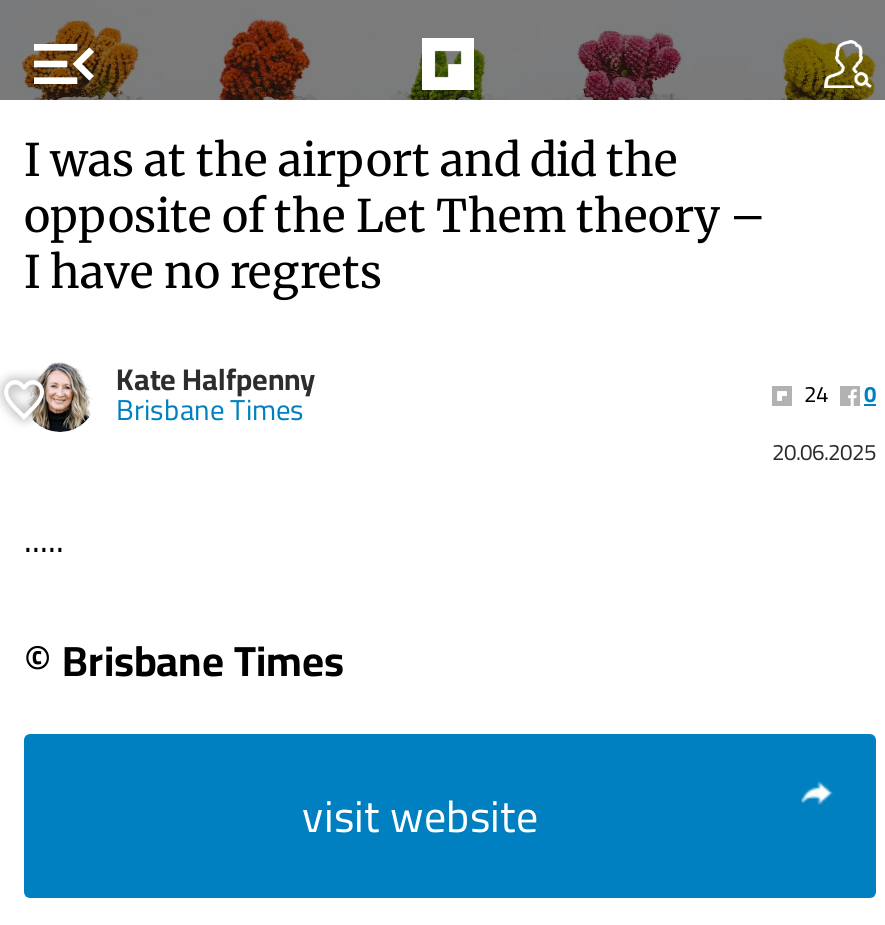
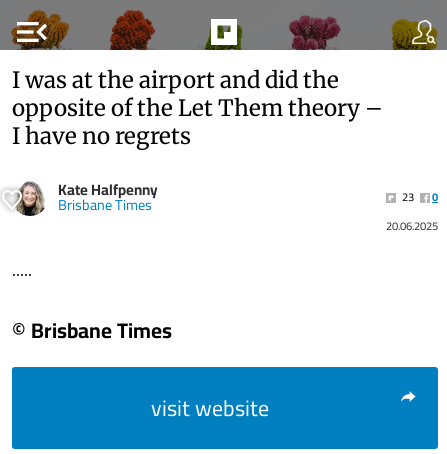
- 24 0
+ 23 0
